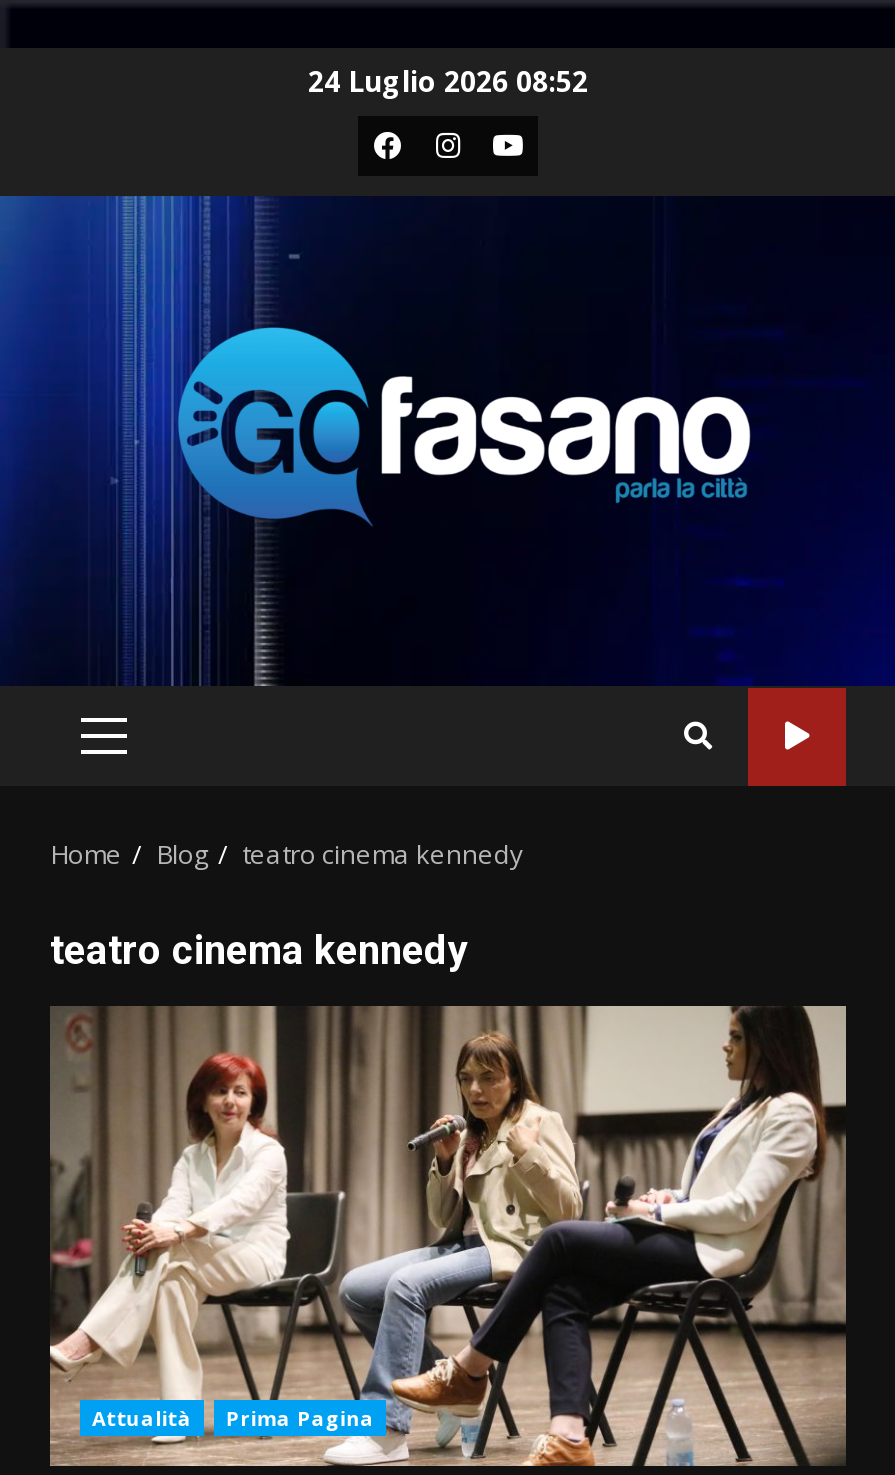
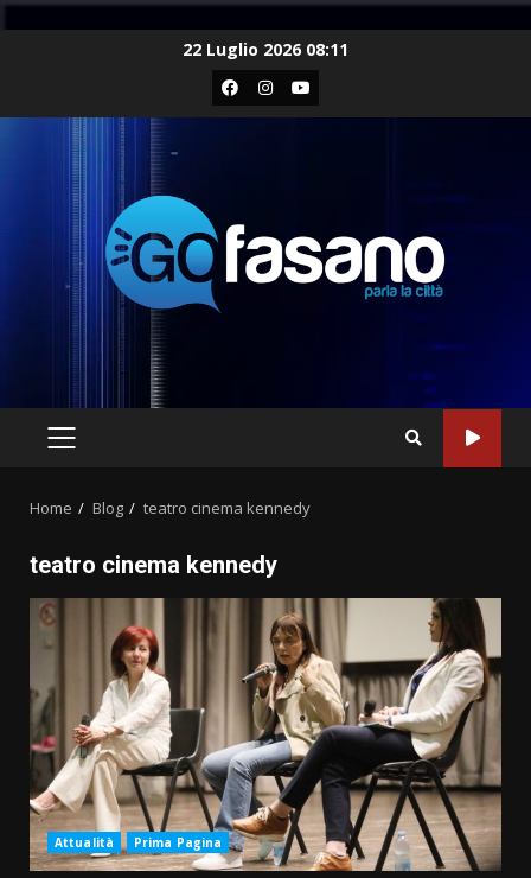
- 24 Luglio 2026 08:52
+ 22 Luglio 2026 08:11
